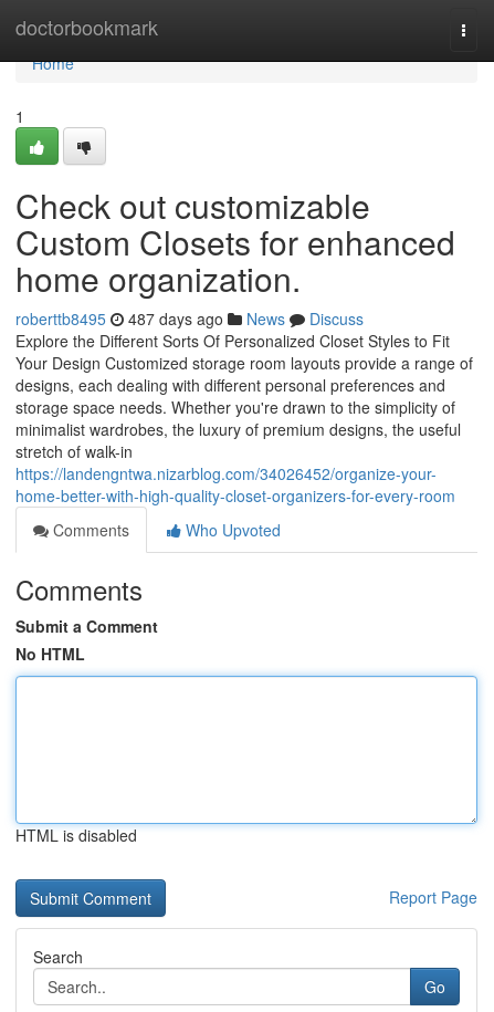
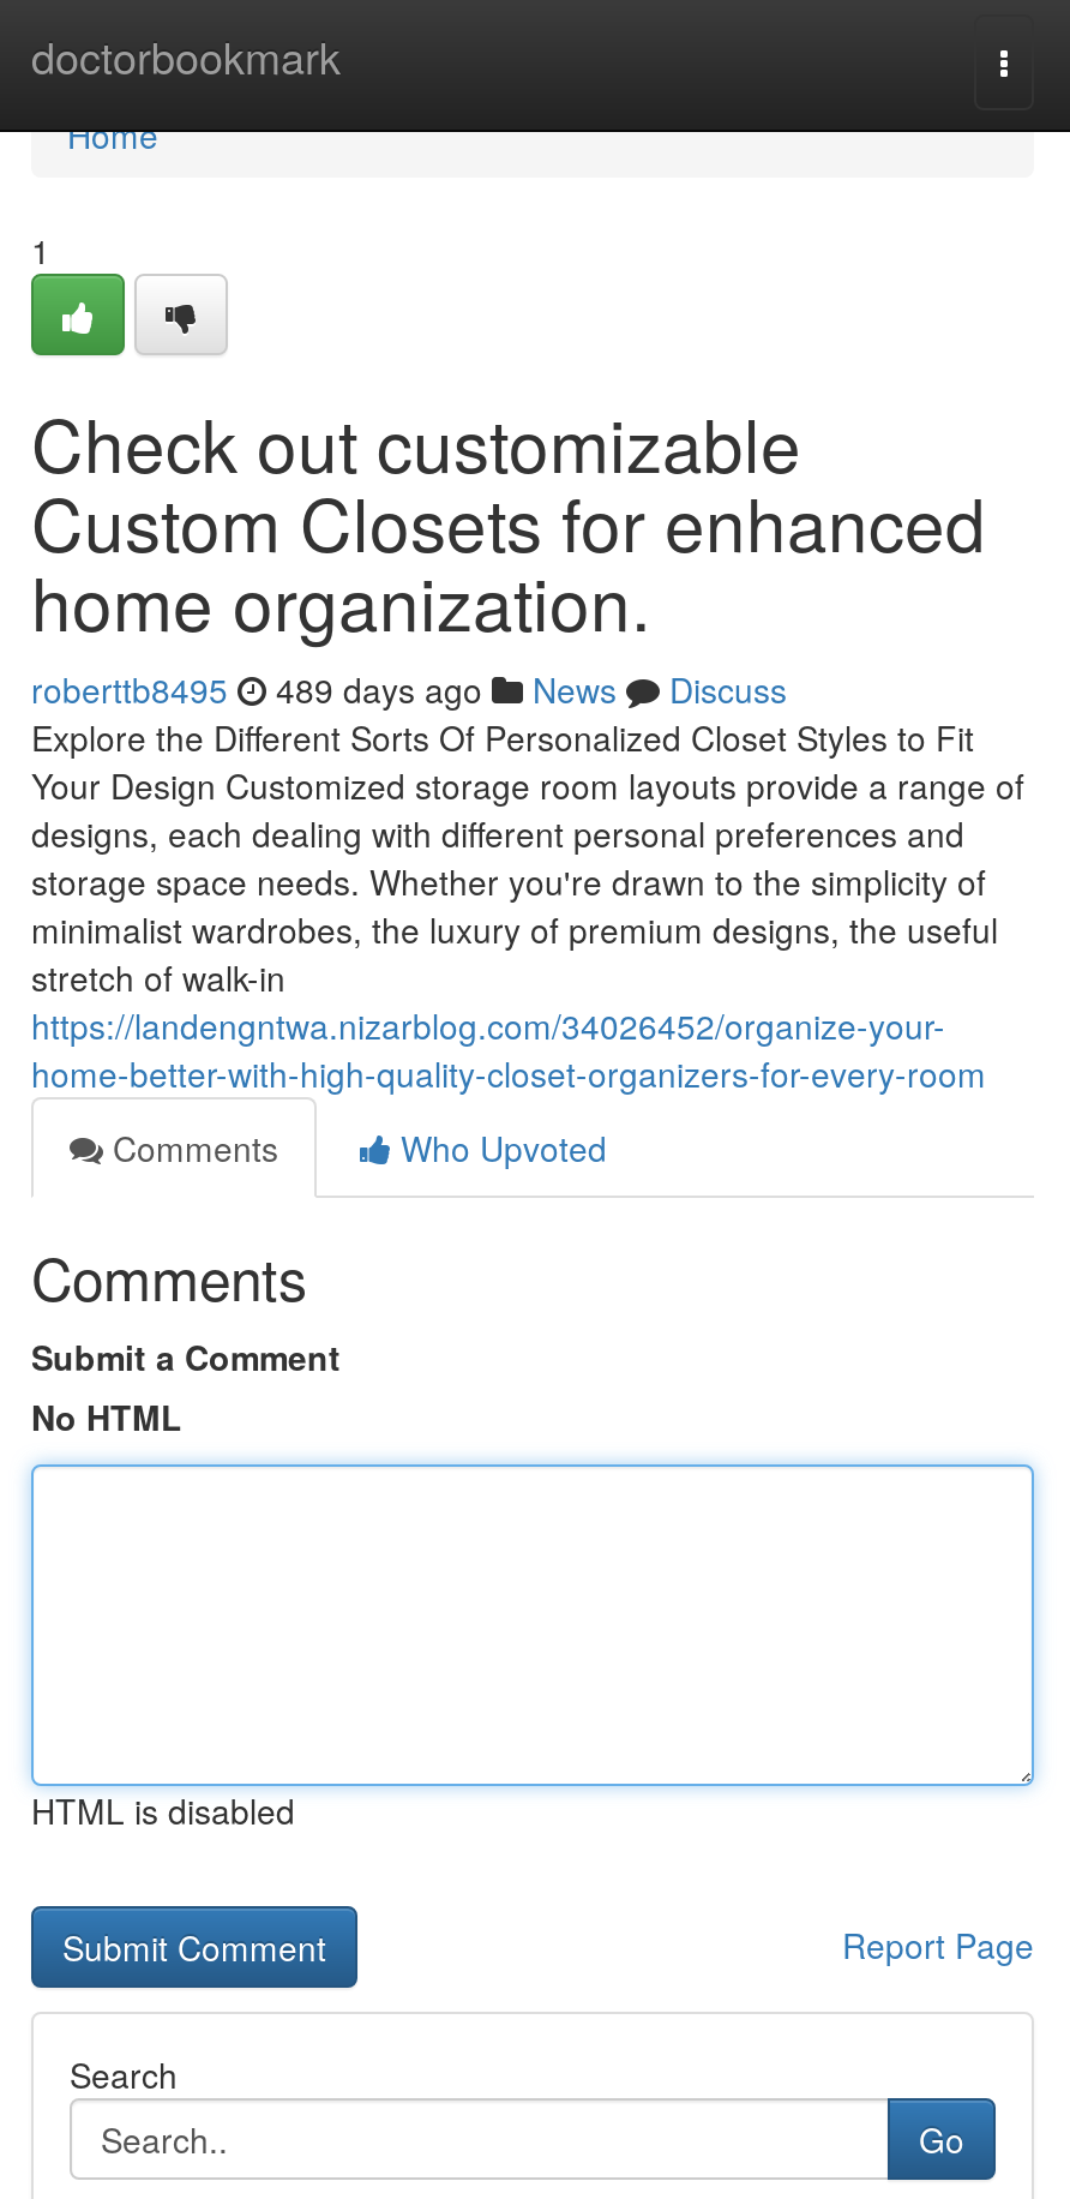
- roberttb8495 487 days ago News Discuss
+ roberttb8495 489 days ago News Discuss
